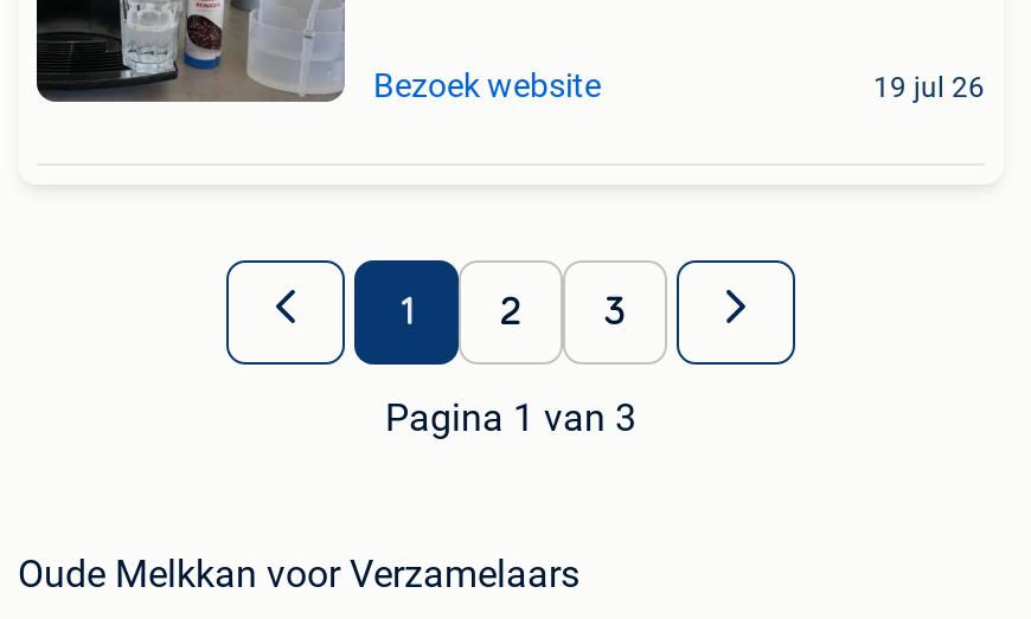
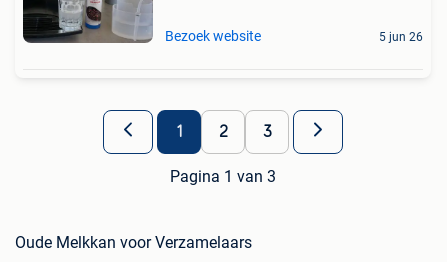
- 19 jul 26
+ 5 jun 26
